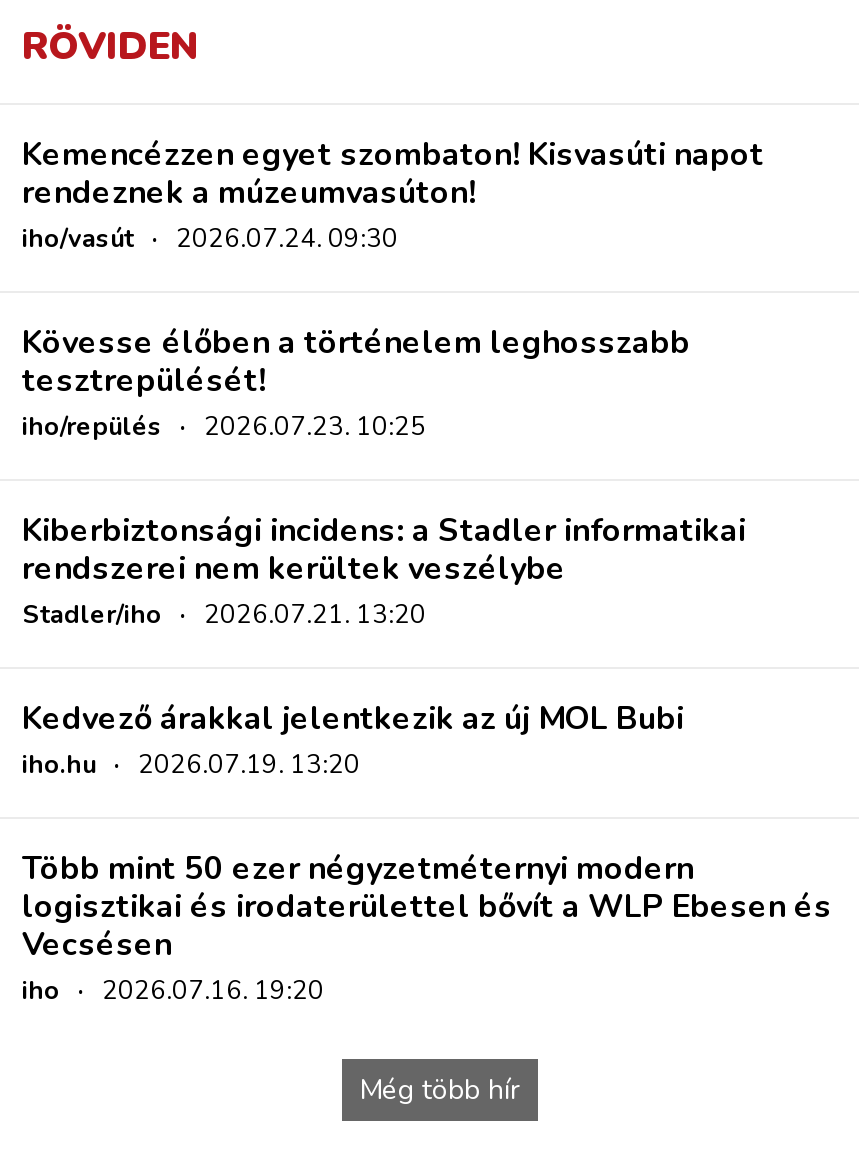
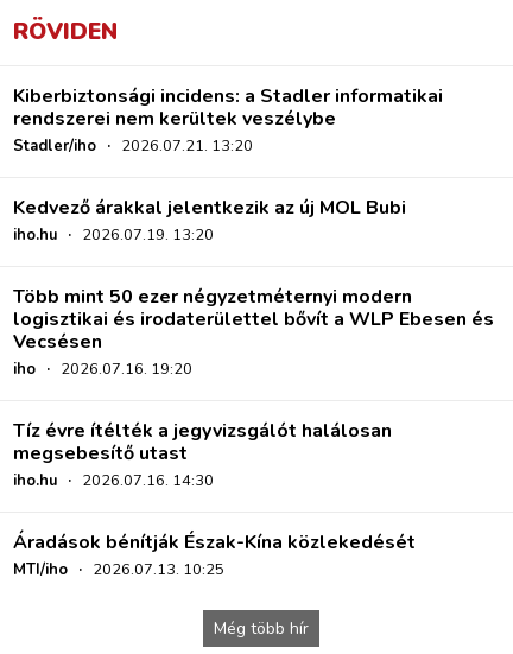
- Kemencézzen egyet szombaton! Kisvasúti napot
- rendeznek a múzeumvasúton!
- iho/vasút · 2026.07.24. 09:30
- Kövesse élőben a történelem leghosszabb
- tesztrepülését!
- iho/repülés · 2026.07.23. 10:25

moved up: Kiberbiztonsági incidens: a Stadler informatikai | rendszerei nem kerültek veszélybe | Stadler/iho · 2026.07.21. 13:20 | ... | Vecsésen | iho · 2026.07.16. 19:20

+ Tíz évre ítélték a jegyvizsgálót halálosan
+ megsebesítő utast
+ iho.hu · 2026.07.16. 14:30
+ Áradások bénítják Észak-Kína közlekedését
+ MTI/iho · 2026.07.13. 10:25
